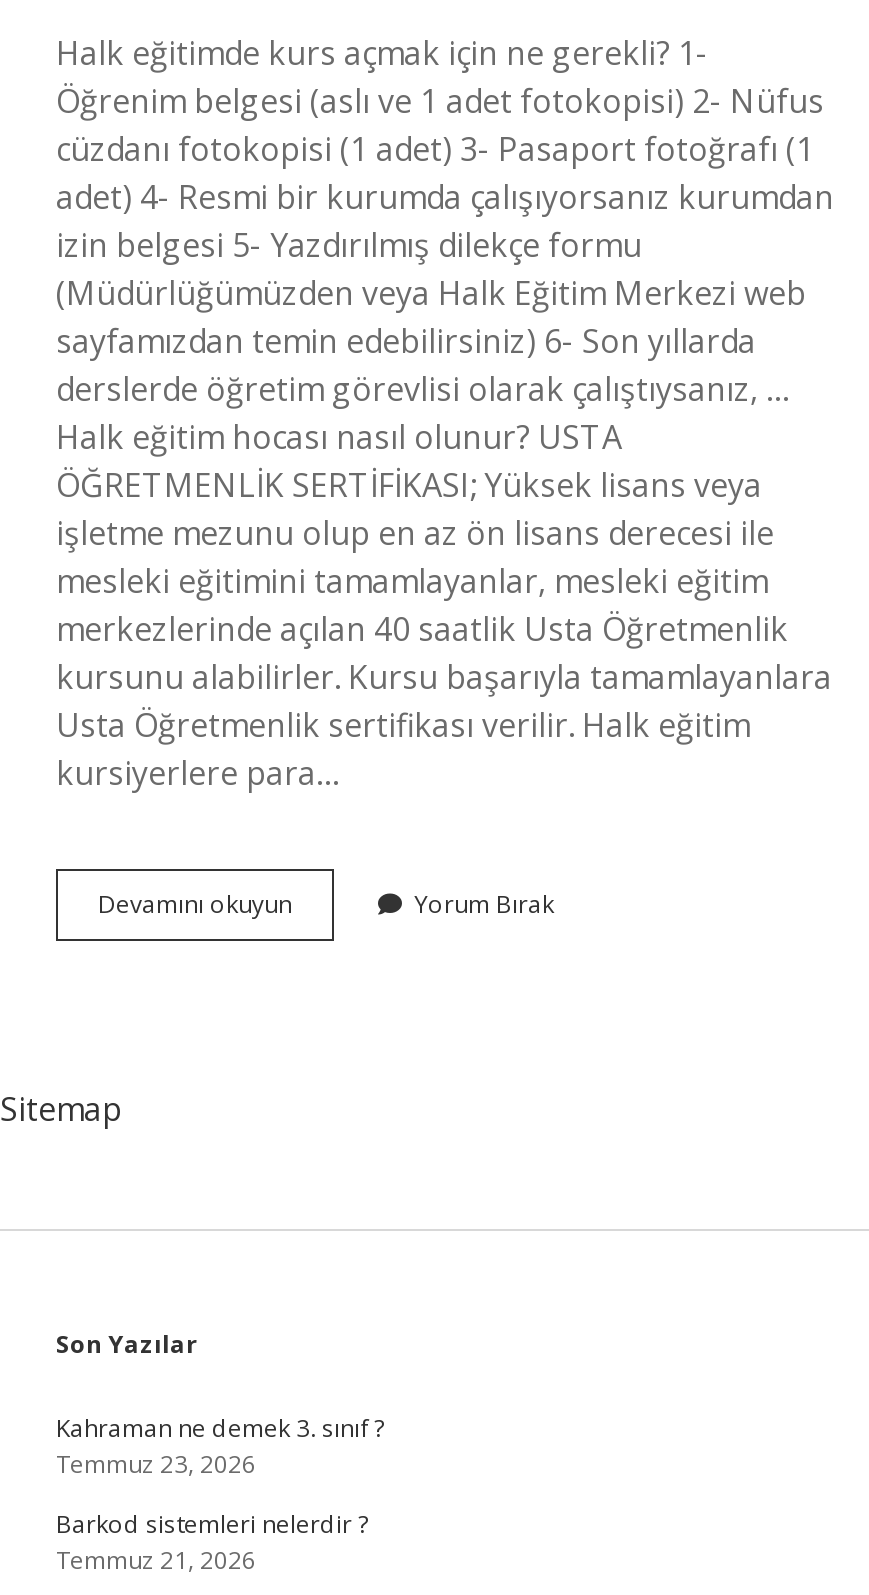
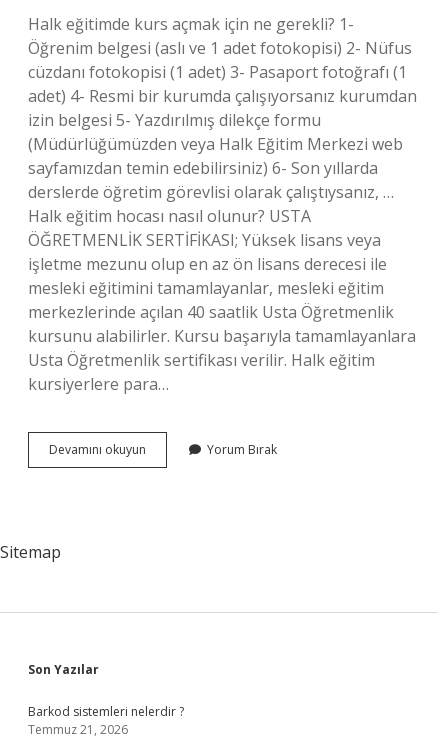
- Kahraman ne demek 3. sınıf ?
- Temmuz 23, 2026
